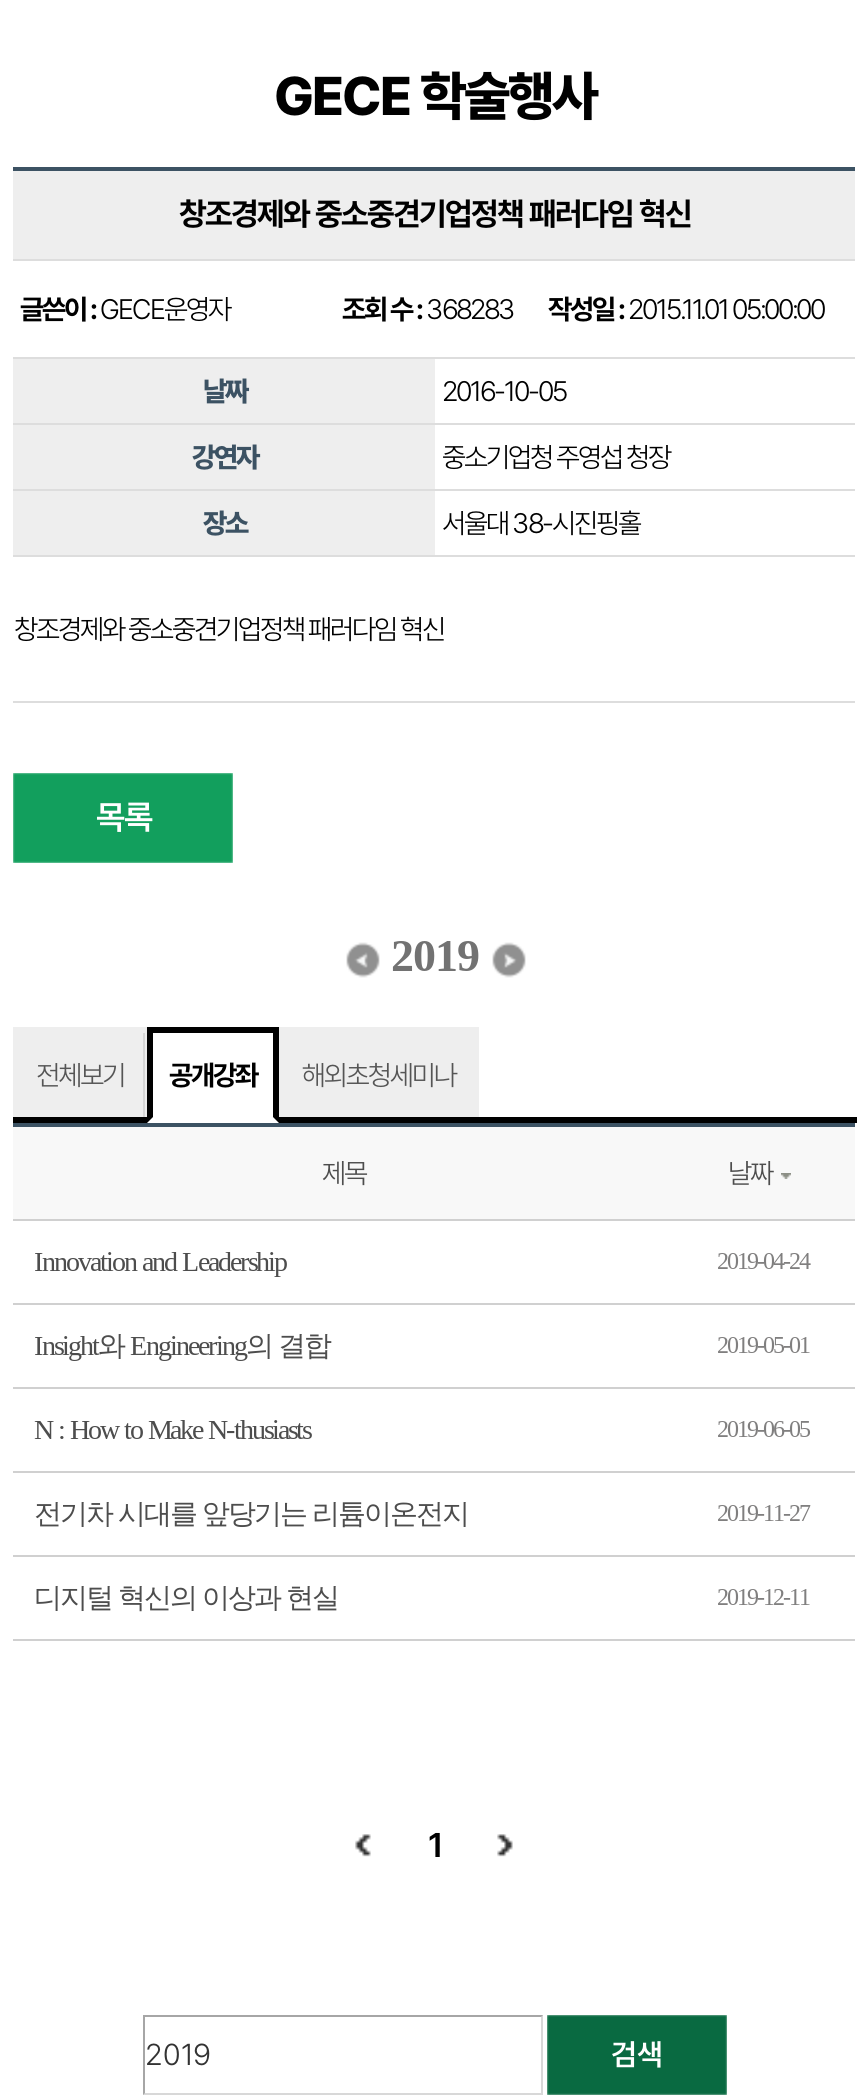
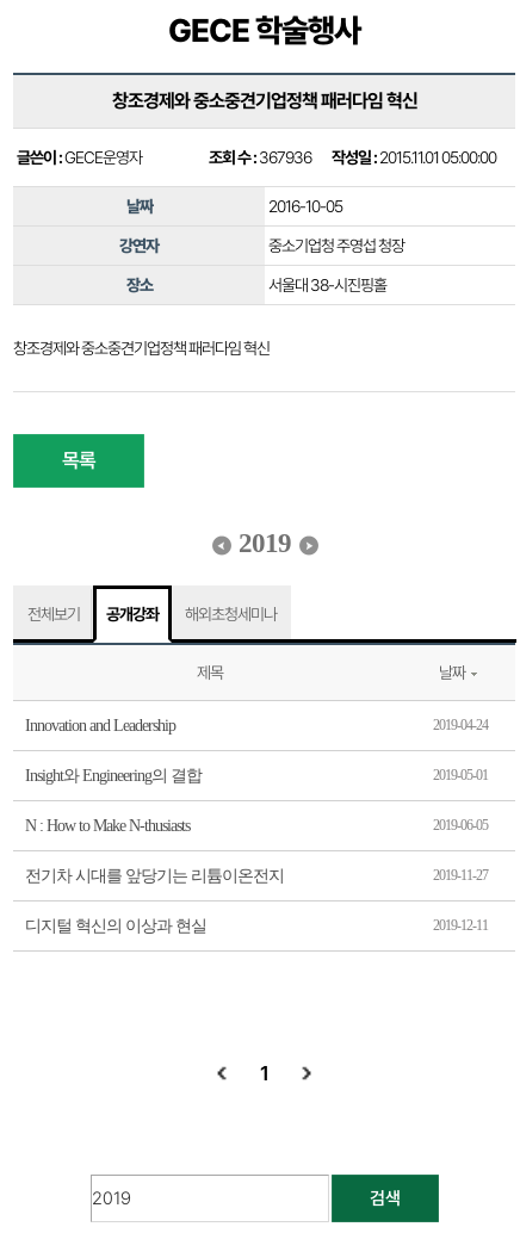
- 조회 수 : 368283 작성일 : 2015.11.01 05:00:00
+ 조회 수 : 367936 작성일 : 2015.11.01 05:00:00
